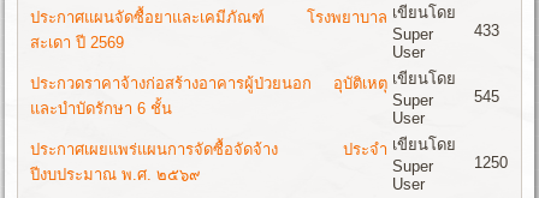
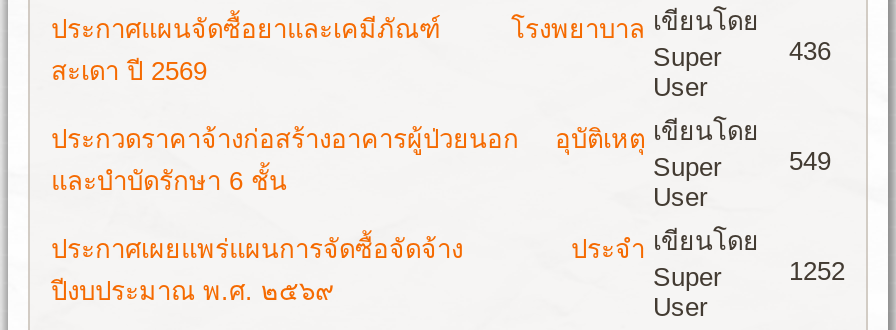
- 433
+ 436

- 545
+ 549

- 1250
+ 1252
